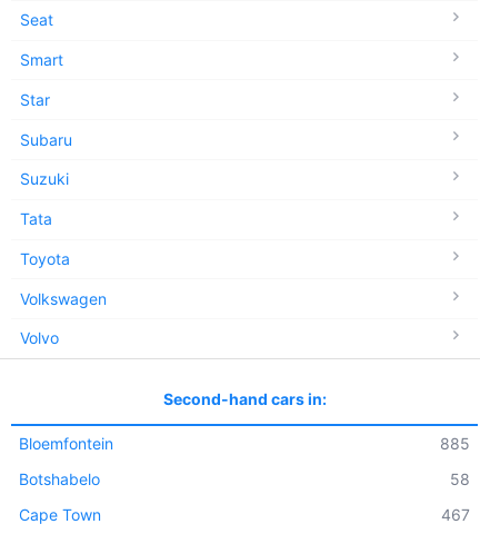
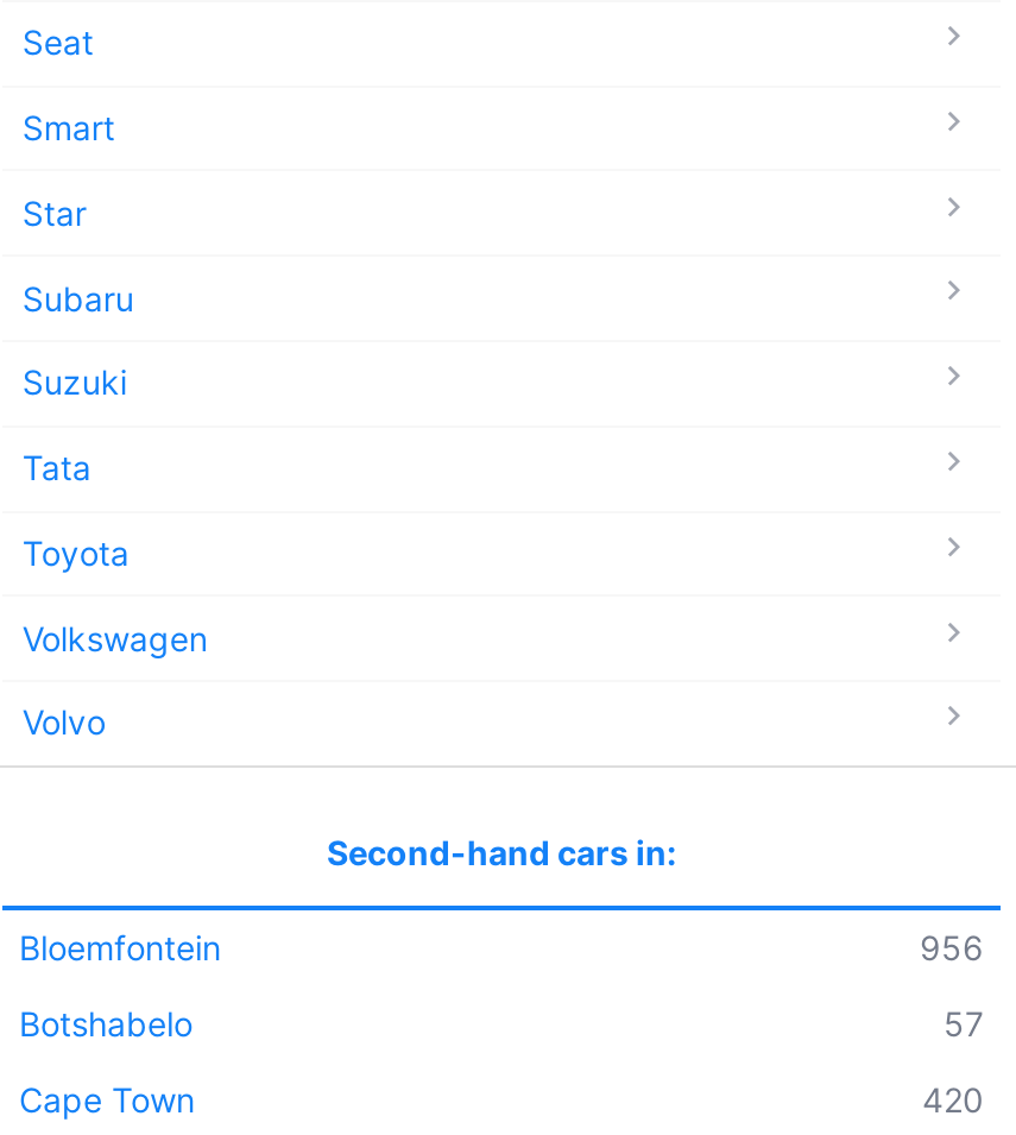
- 885
+ 956

- 58
+ 57

- 467
+ 420
